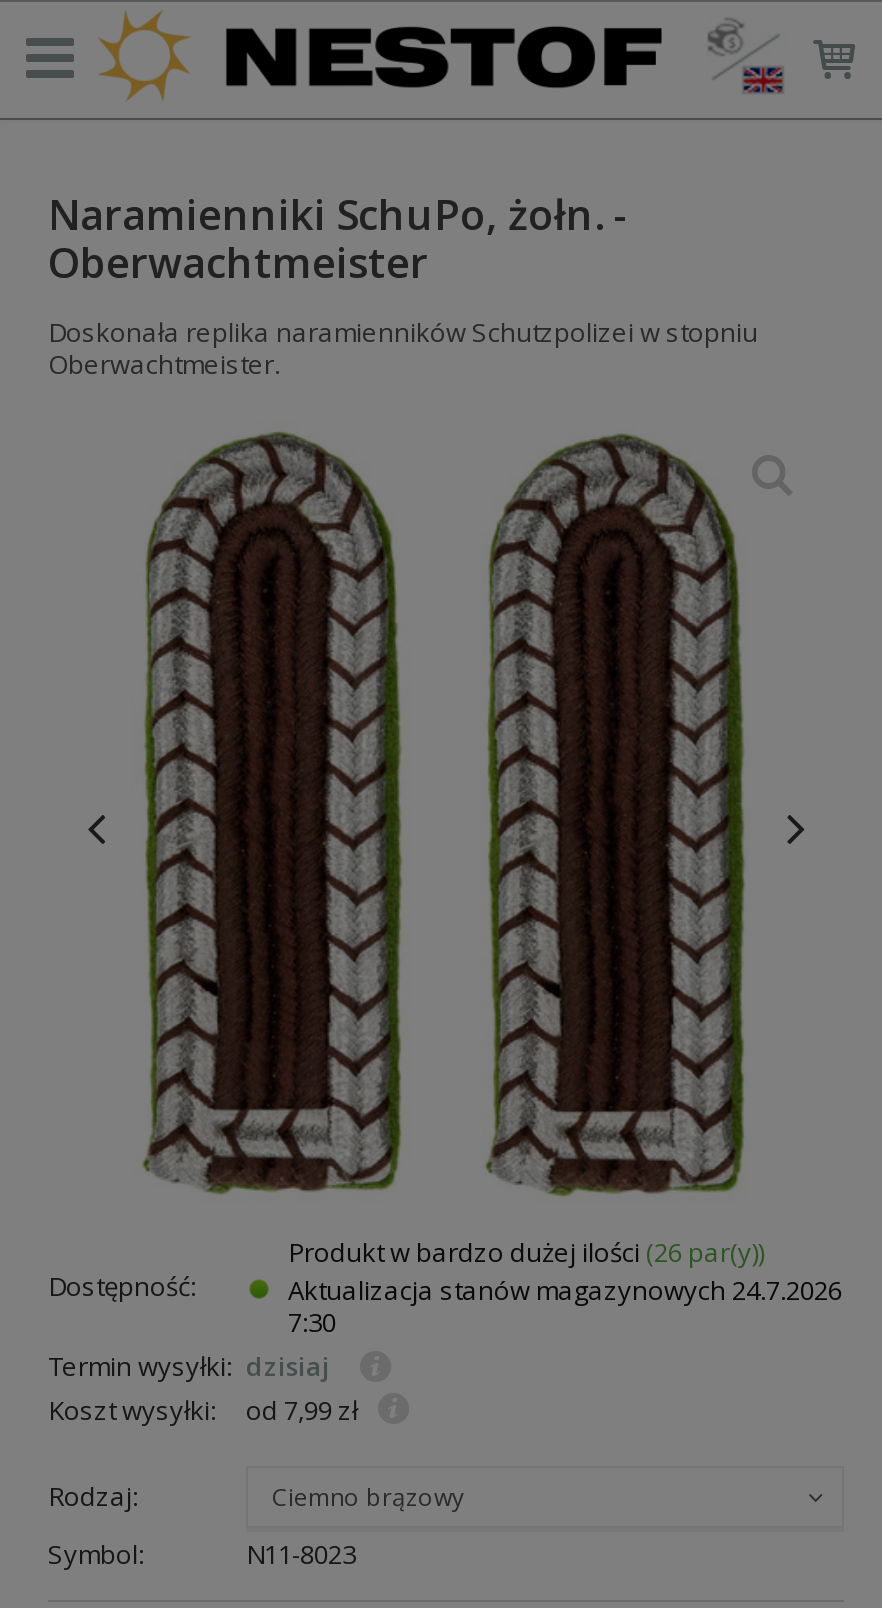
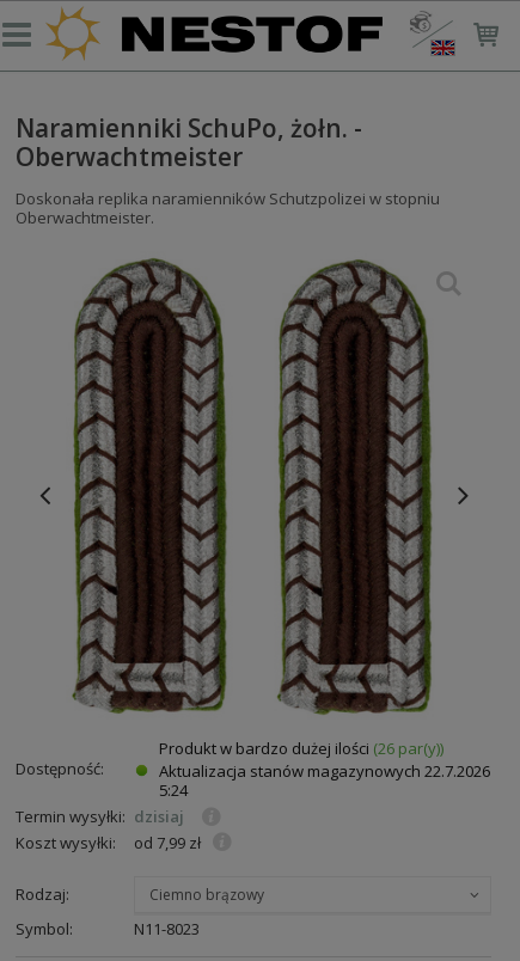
- Aktualizacja stanów magazynowych 24.7.2026
+ Aktualizacja stanów magazynowych 22.7.2026

- 7:30
+ 5:24
